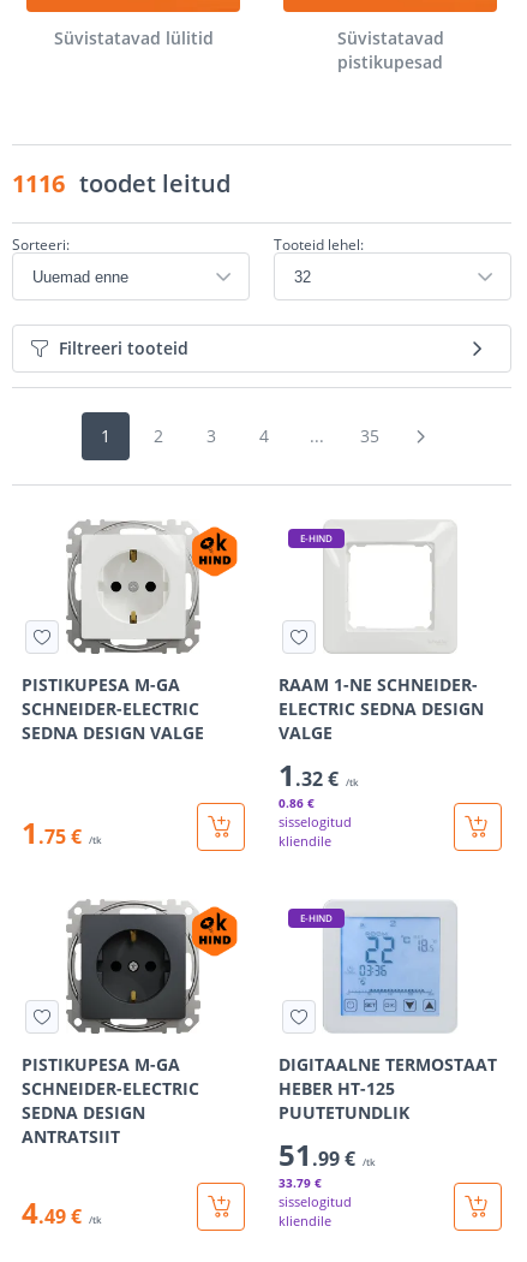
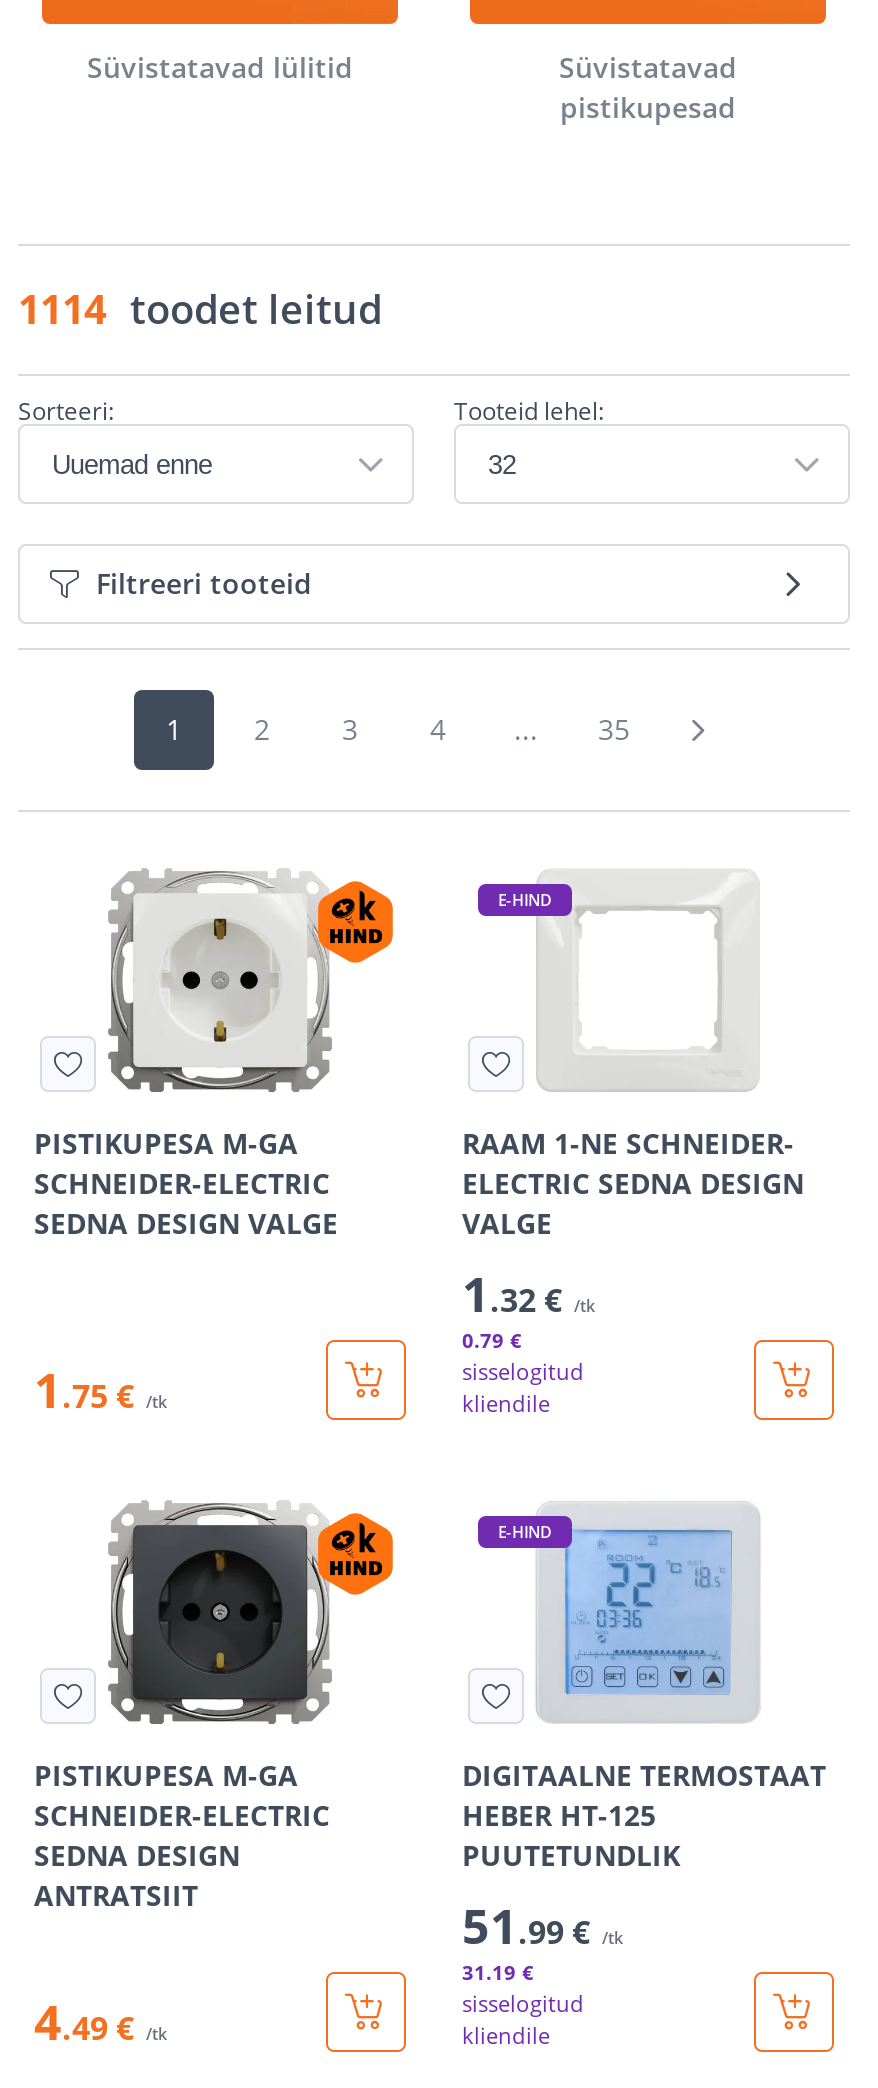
- 1116 toodet leitud
+ 1114 toodet leitud

- 0.86 €
+ 0.79 €

- 33.79 €
+ 31.19 €
